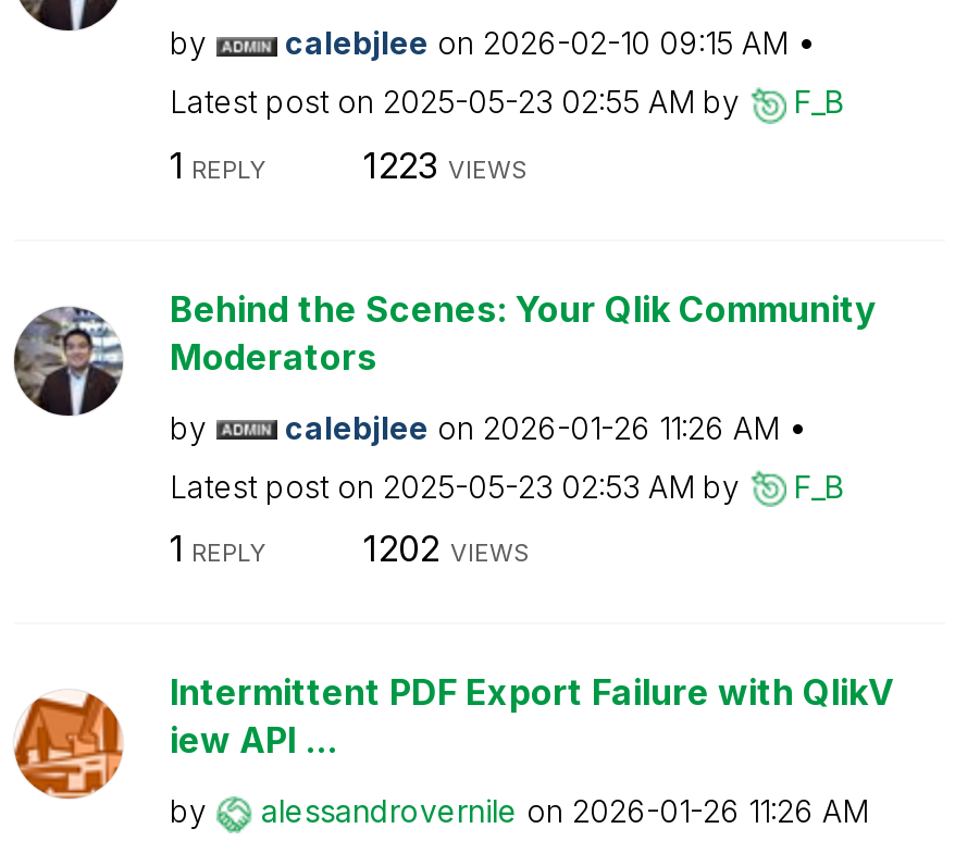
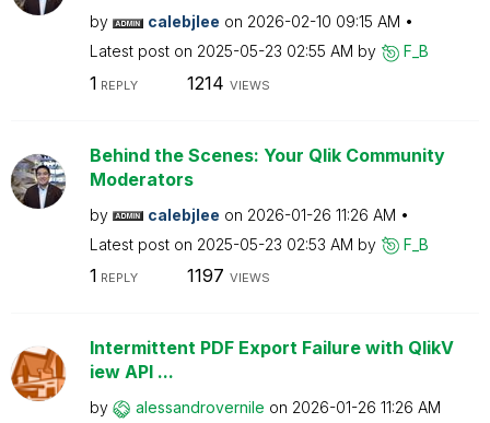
- 1223 VIEWS
+ 1214 VIEWS

- 1202 VIEWS
+ 1197 VIEWS
